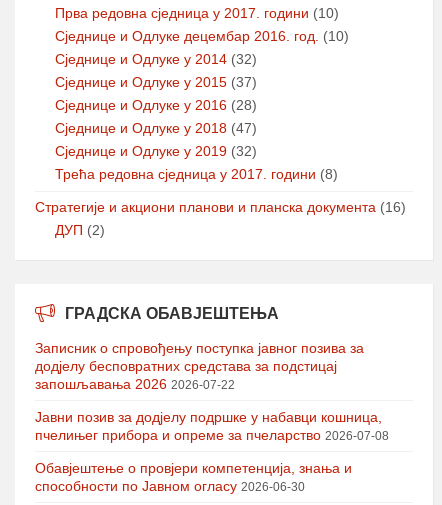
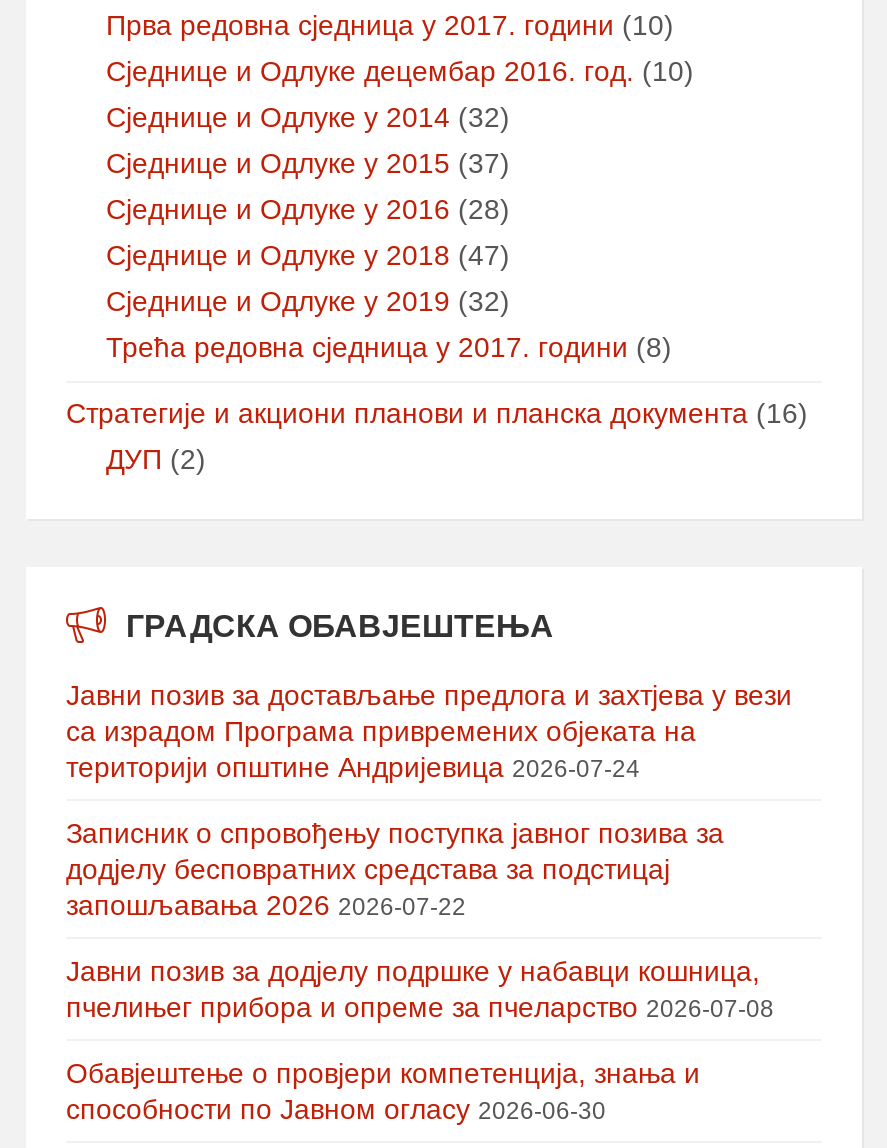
+ Јавни позив за достављање предлога и захтјева у вези
+ са израдом Програма привремених објеката на
+ територији општине Андријевица 2026-07-24
